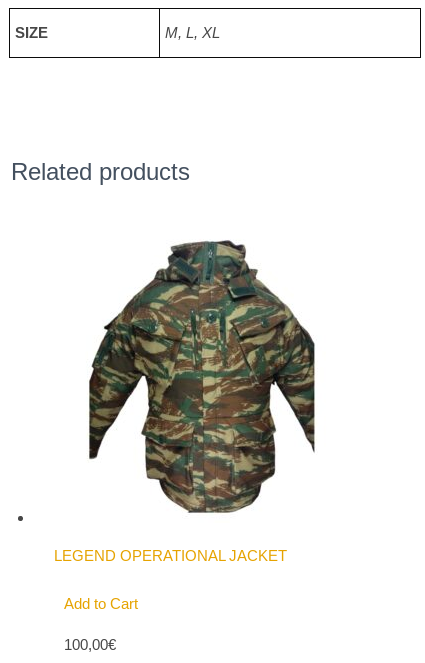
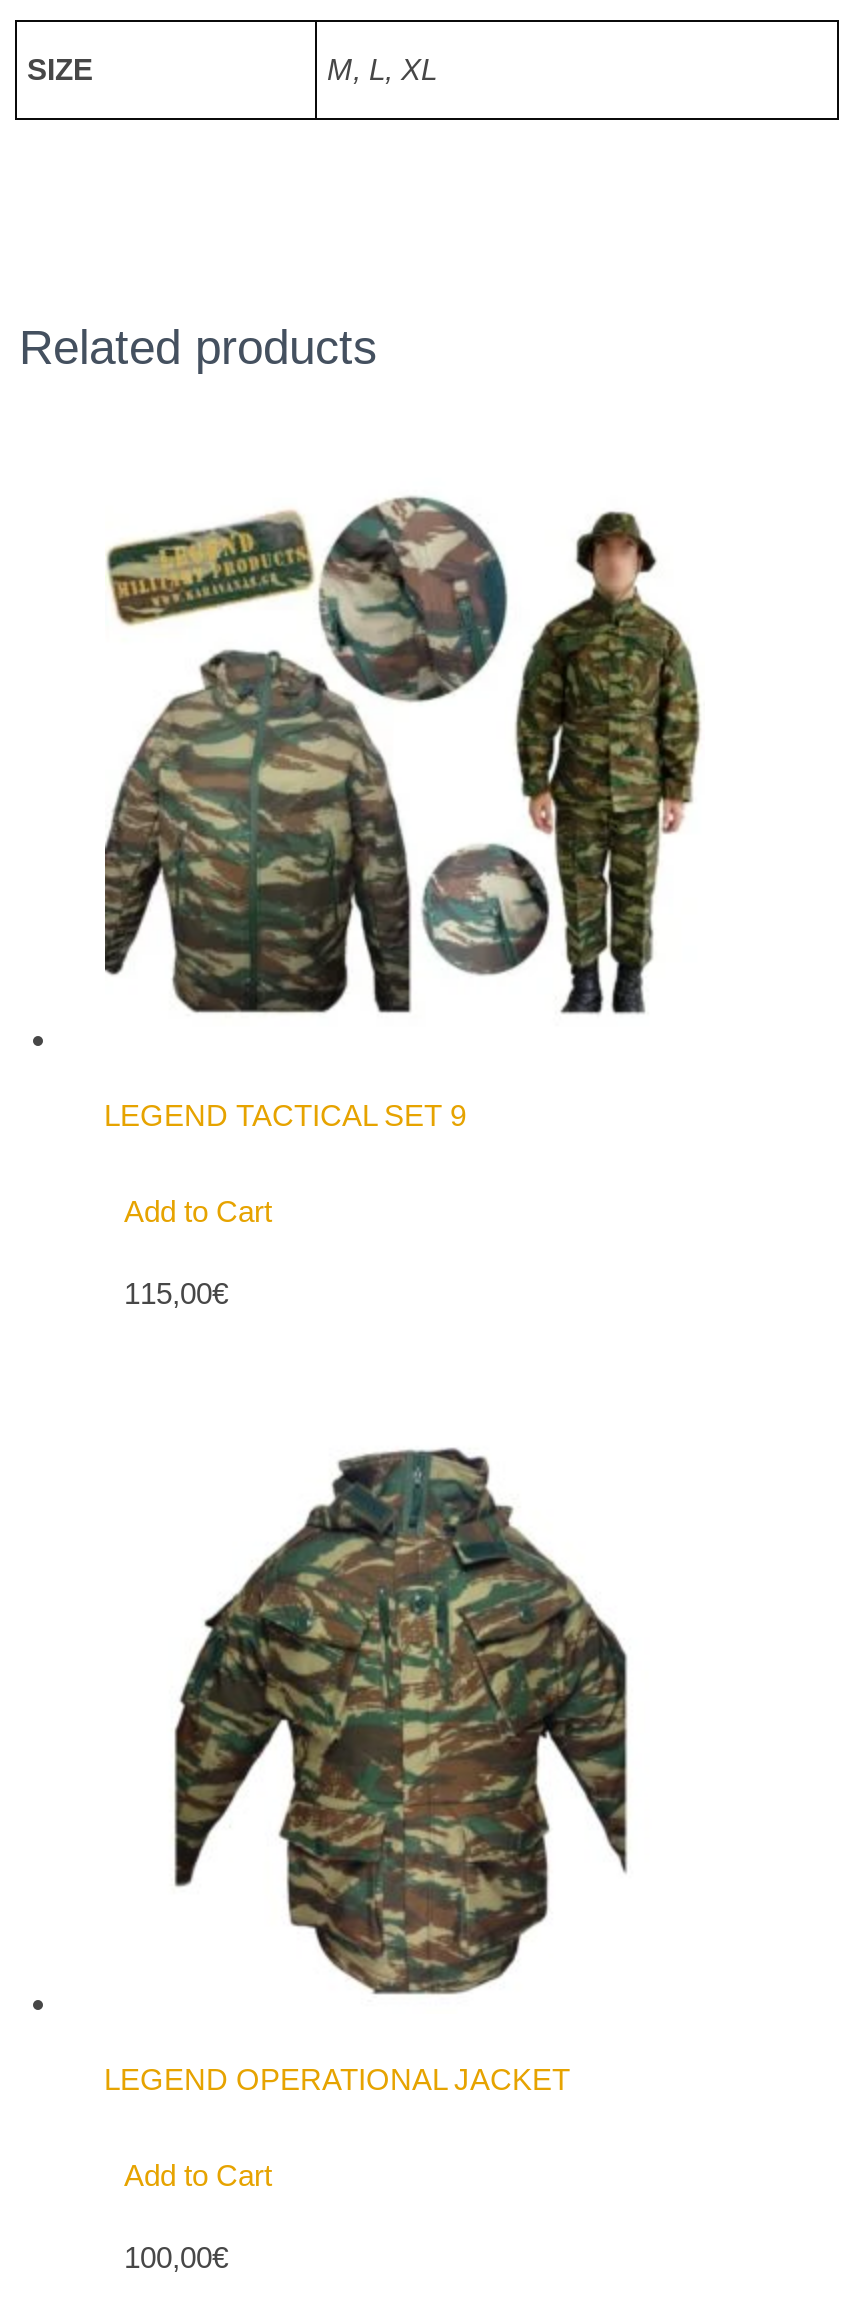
+ [image]

+ LEGEND TACTICAL SET 9
+ Add to Cart
+ 115,00€
